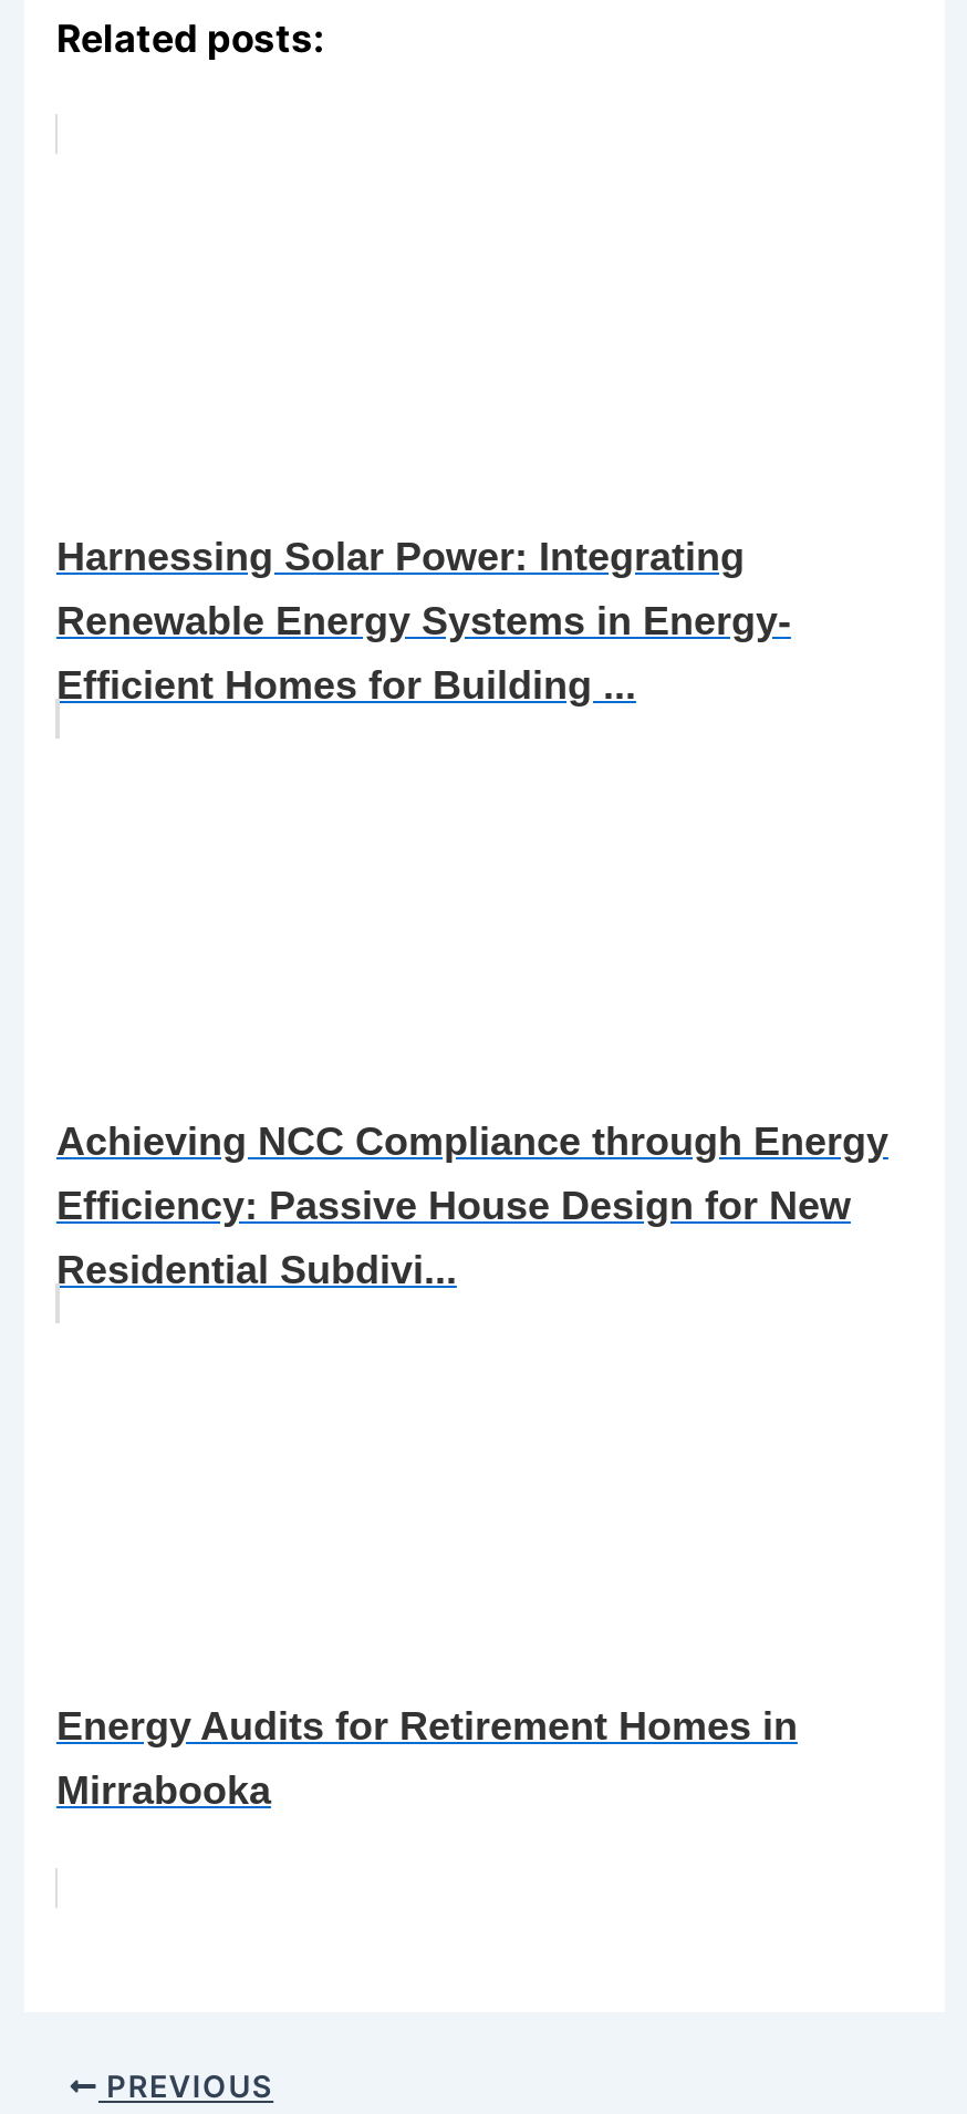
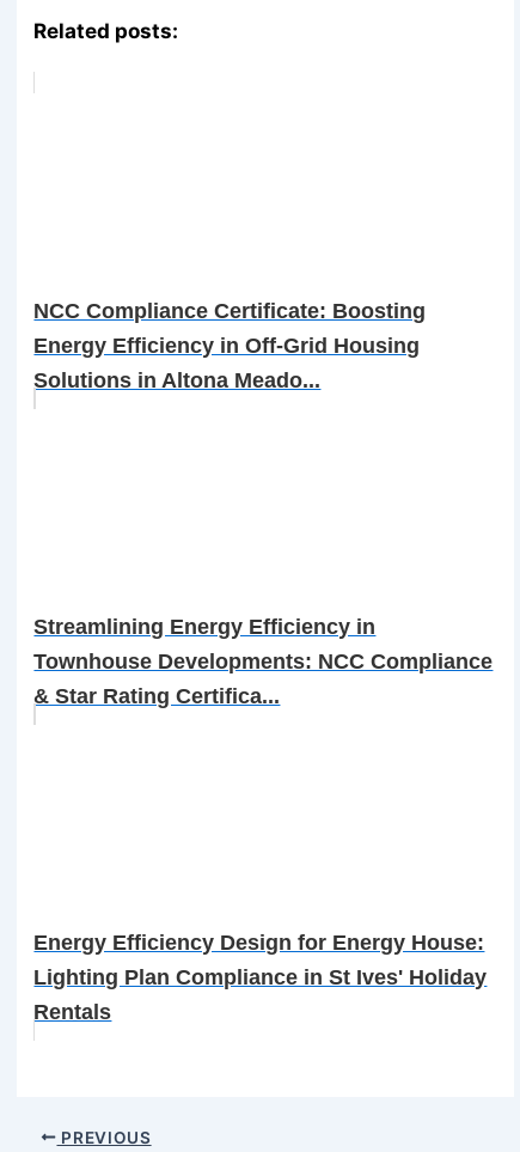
- Harnessing Solar Power: Integrating
- Renewable Energy Systems in Energy-
- Efficient Homes for Building ...
+ NCC Compliance Certificate: Boosting
+ Energy Efficiency in Off-Grid Housing
+ Solutions in Altona Meado...

- Achieving NCC Compliance through Energy
- Efficiency: Passive House Design for New
- Residential Subdivi...
+ Streamlining Energy Efficiency in
+ Townhouse Developments: NCC Compliance
+ & Star Rating Certifica...

- Energy Audits for Retirement Homes in
- Mirrabooka
+ Energy Efficiency Design for Energy House:
+ Lighting Plan Compliance in St Ives' Holiday
+ Rentals
